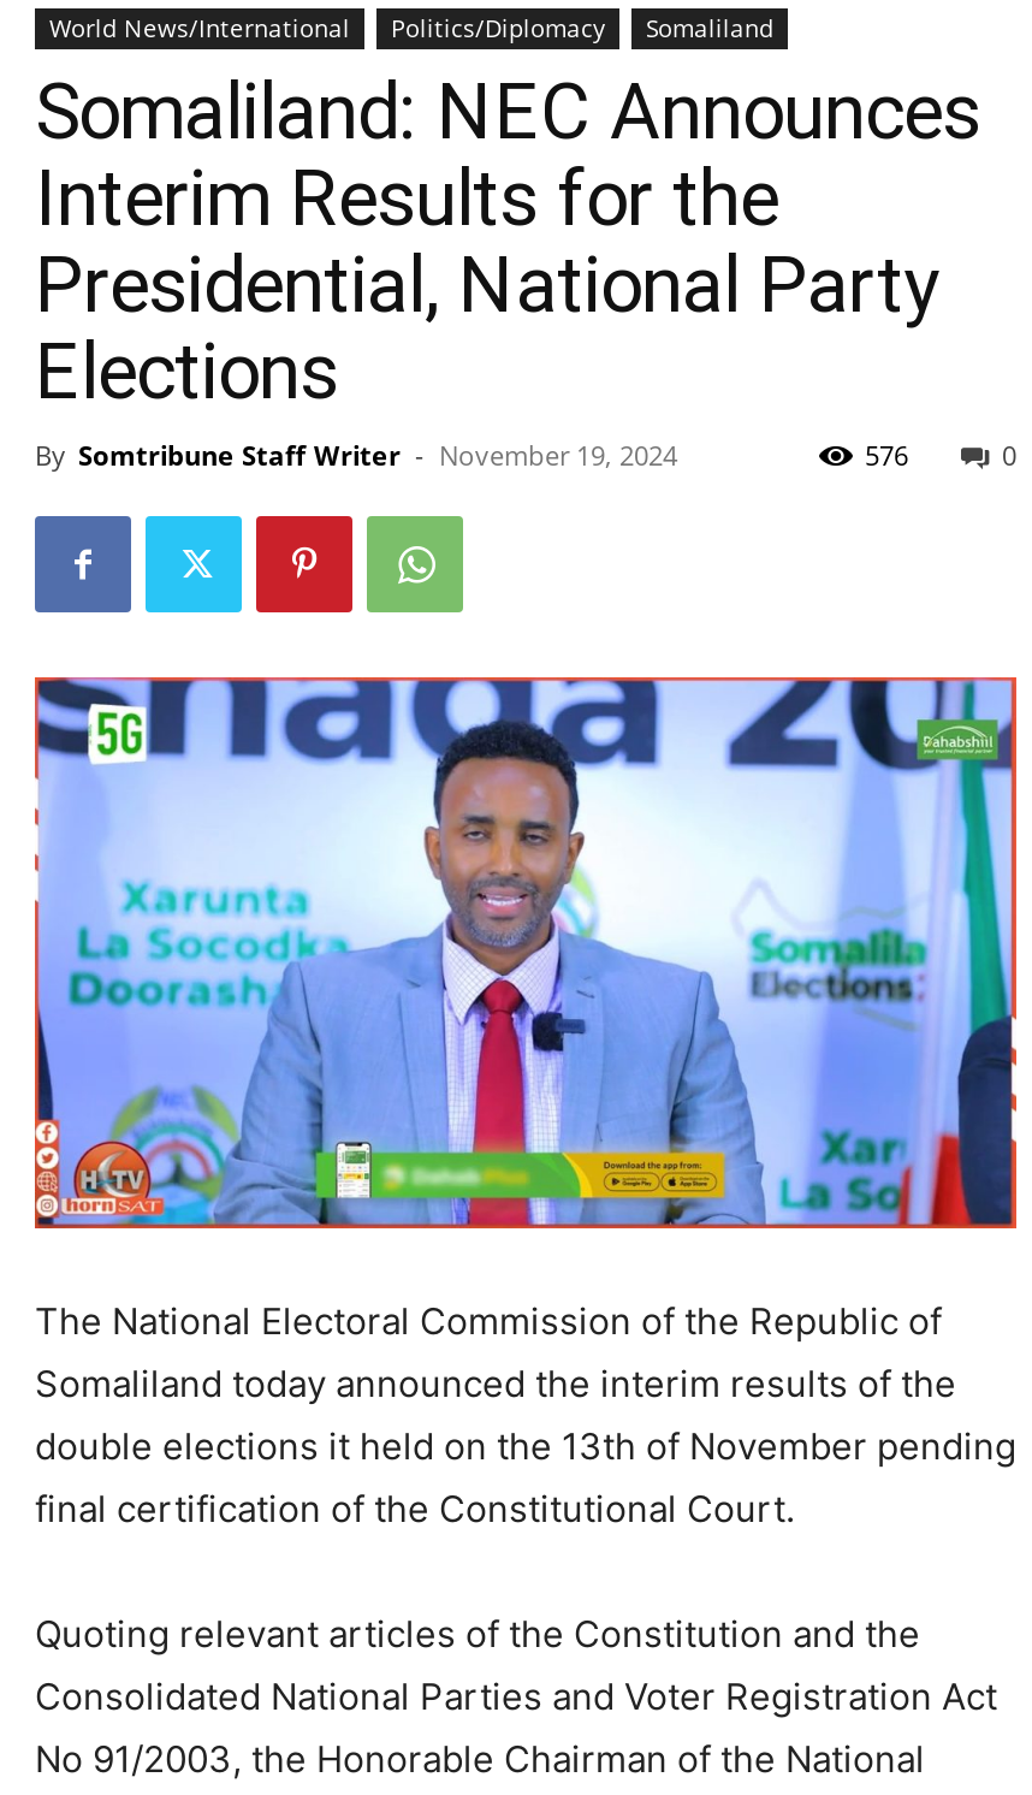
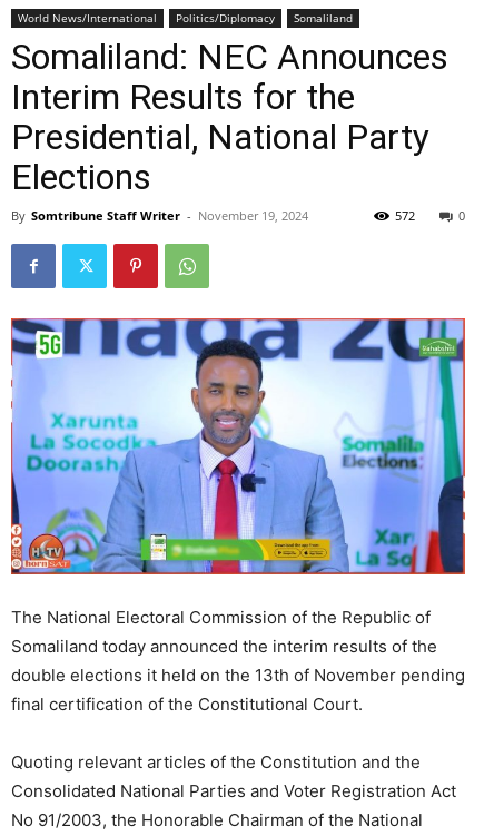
- 576
+ 572
